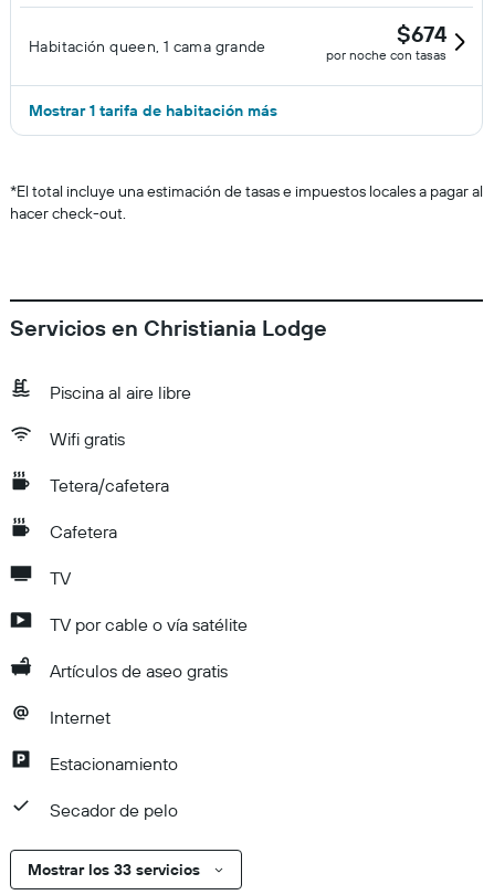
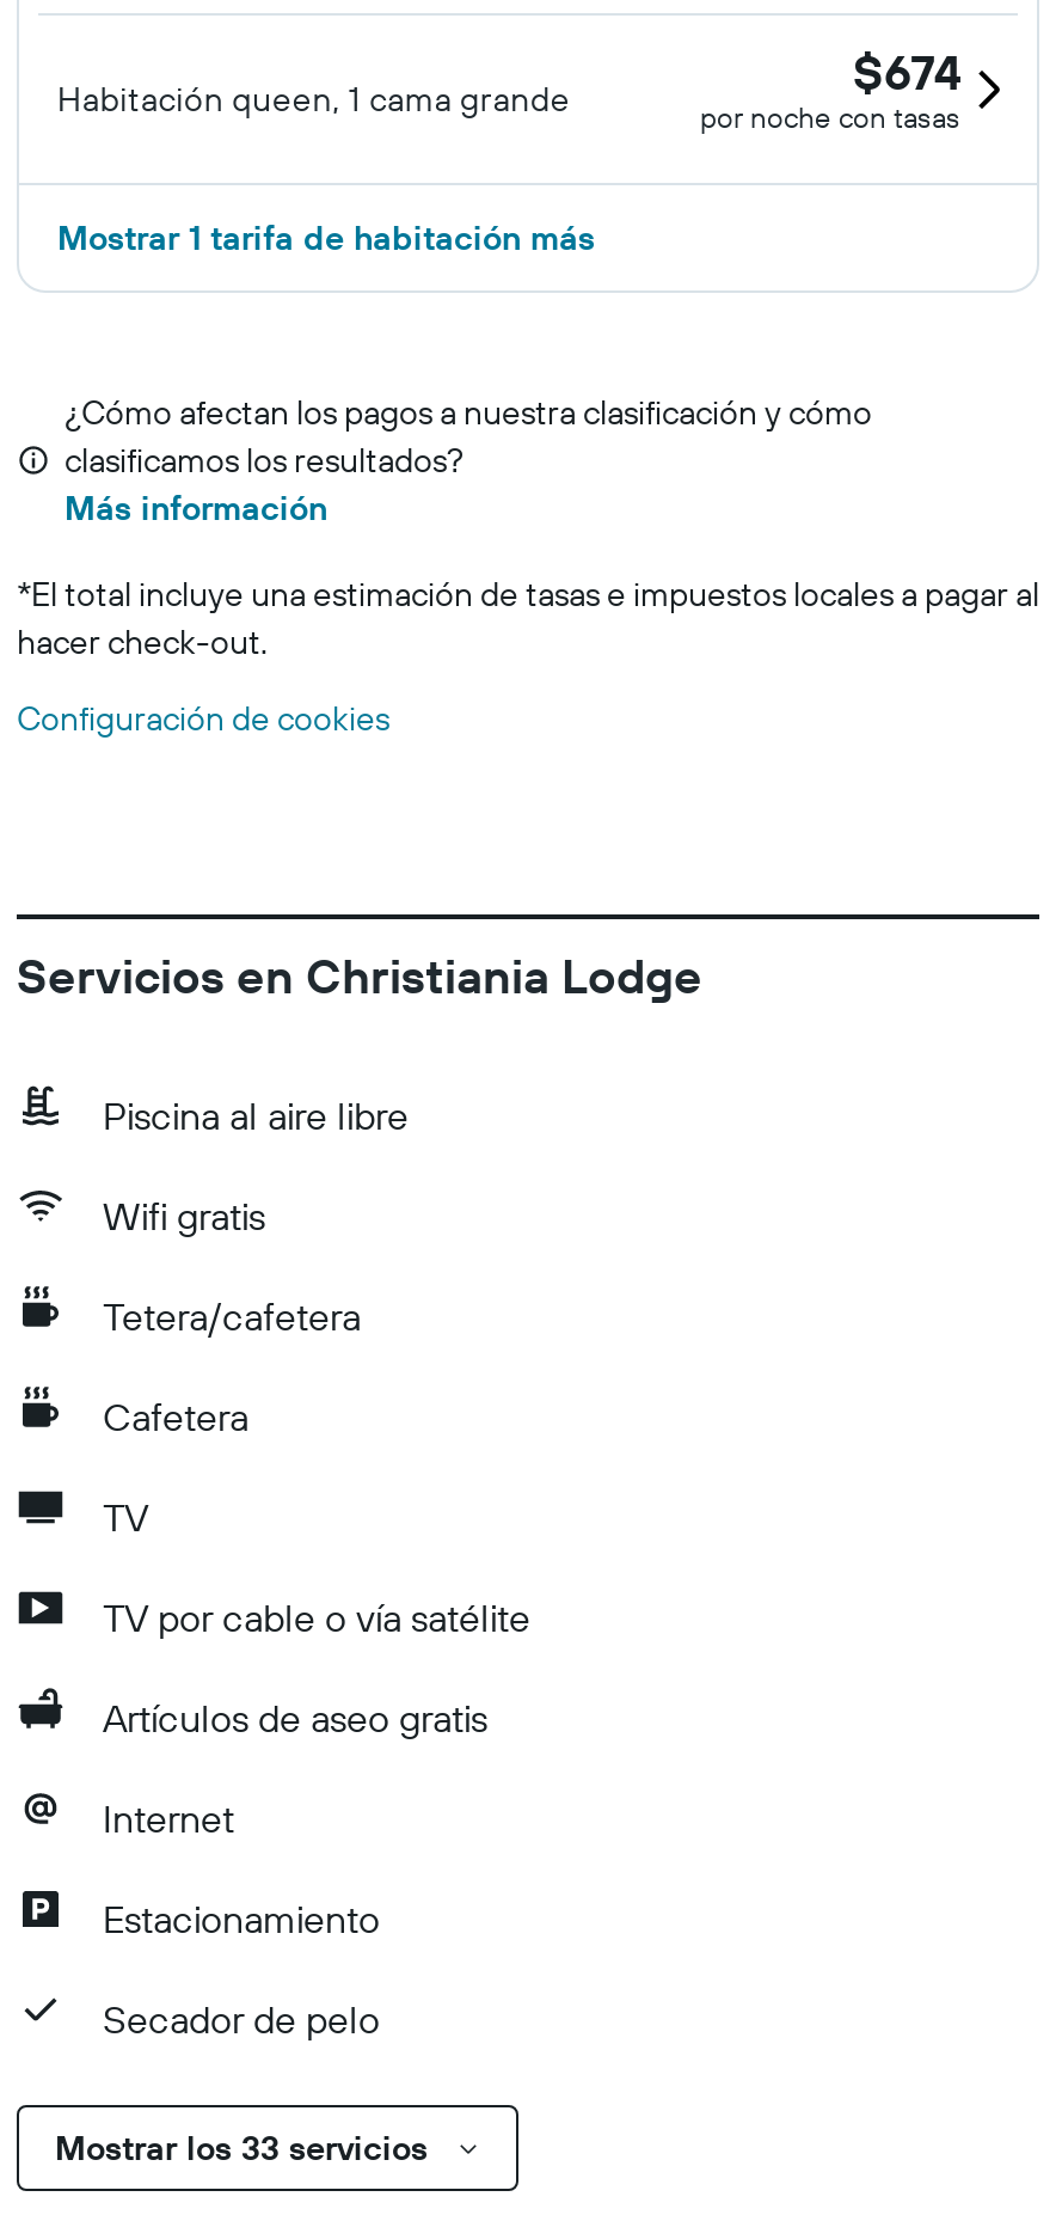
+ ¿Cómo afectan los pagos a nuestra clasificación y cómo
+ clasificamos los resultados?
+ Más información

+ Configuración de cookies
